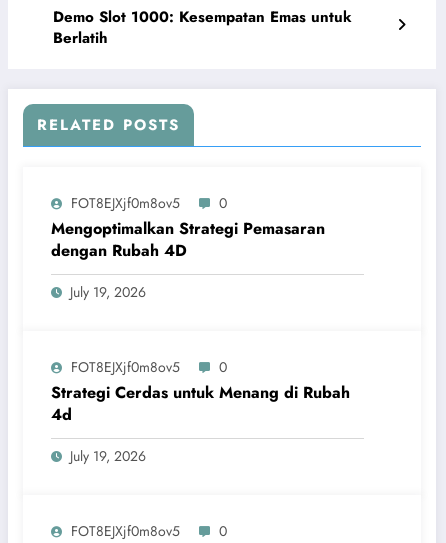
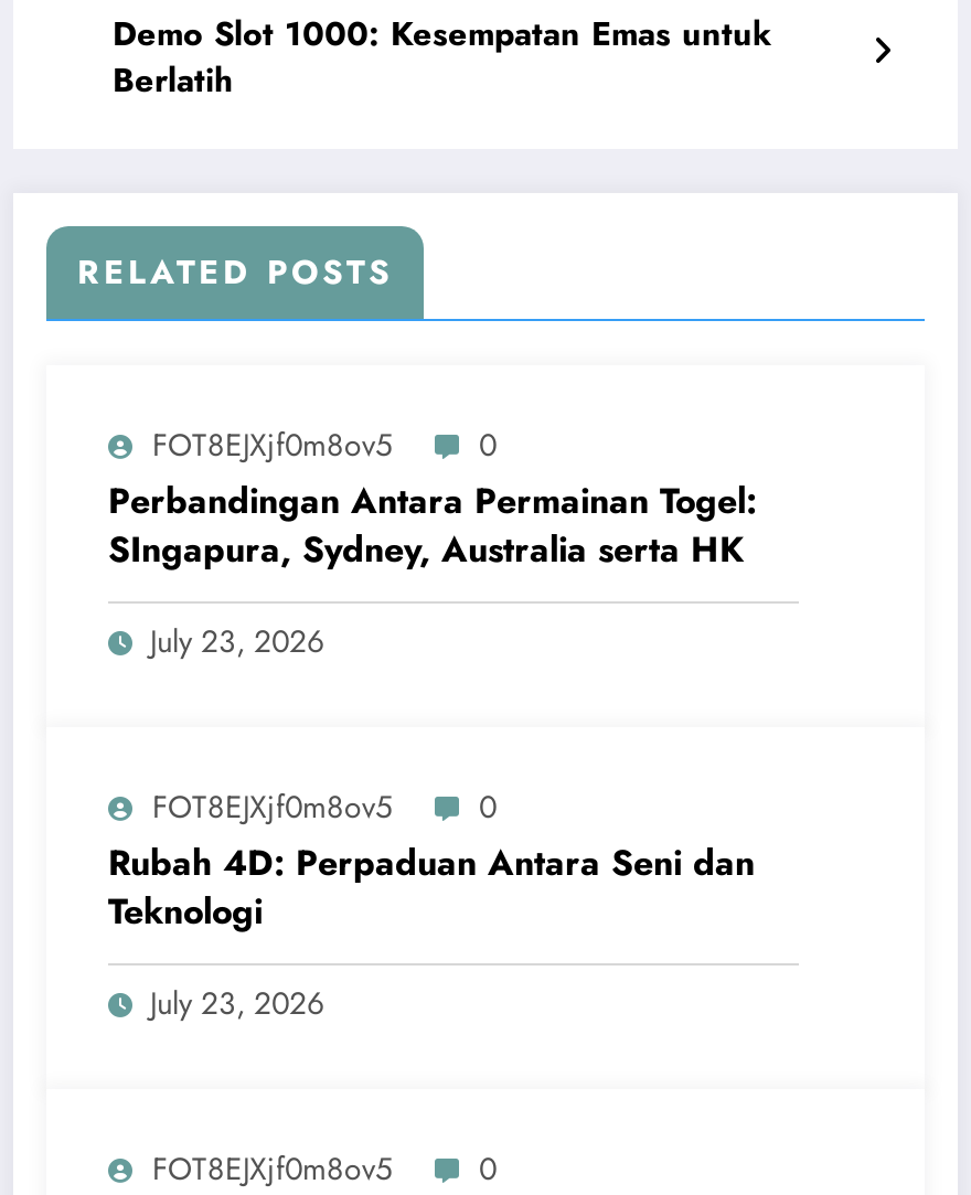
- Mengoptimalkan Strategi Pemasaran
- dengan Rubah 4D
+ Perbandingan Antara Permainan Togel:
+ SIngapura, Sydney, Australia serta HK

- July 19, 2026
+ July 23, 2026

- Strategi Cerdas untuk Menang di Rubah
- 4d
+ Rubah 4D: Perpaduan Antara Seni dan
+ Teknologi

- July 19, 2026
+ July 23, 2026
